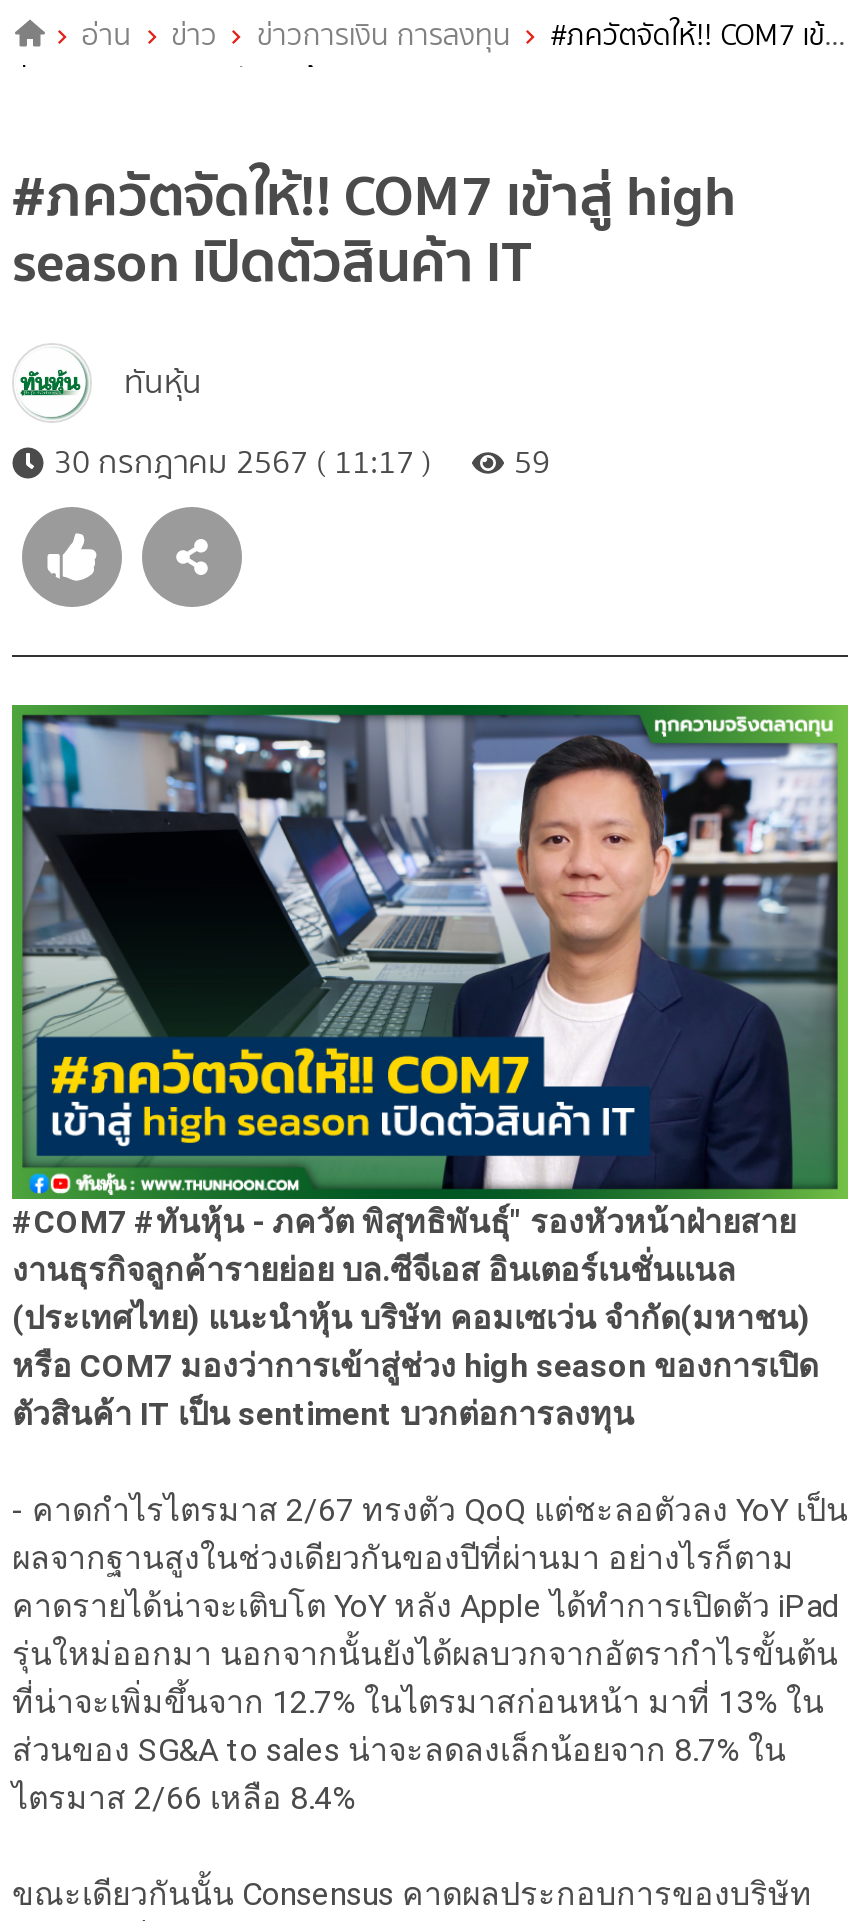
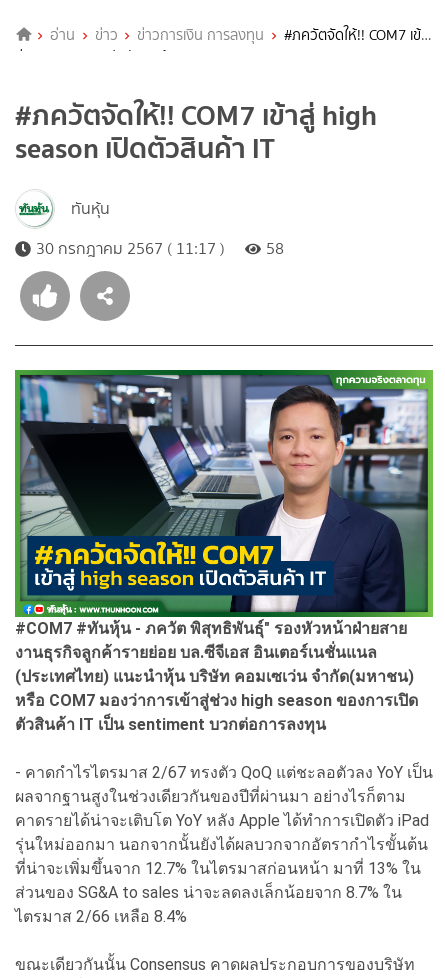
- 30 กรกฎาคม 2567 ( 11:17 ) 59
+ 30 กรกฎาคม 2567 ( 11:17 ) 58
